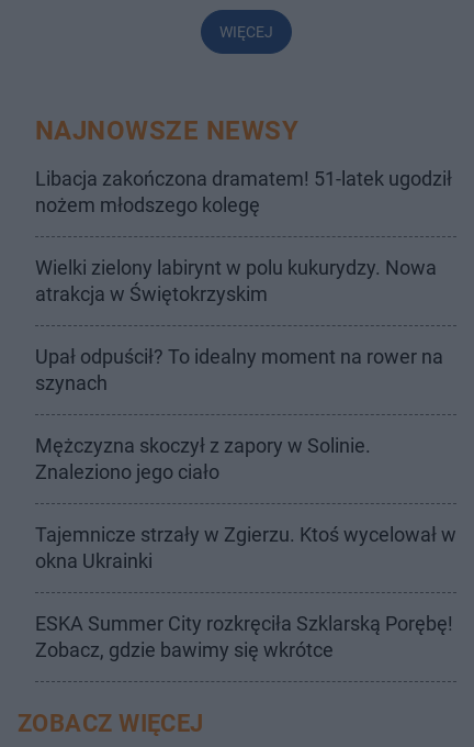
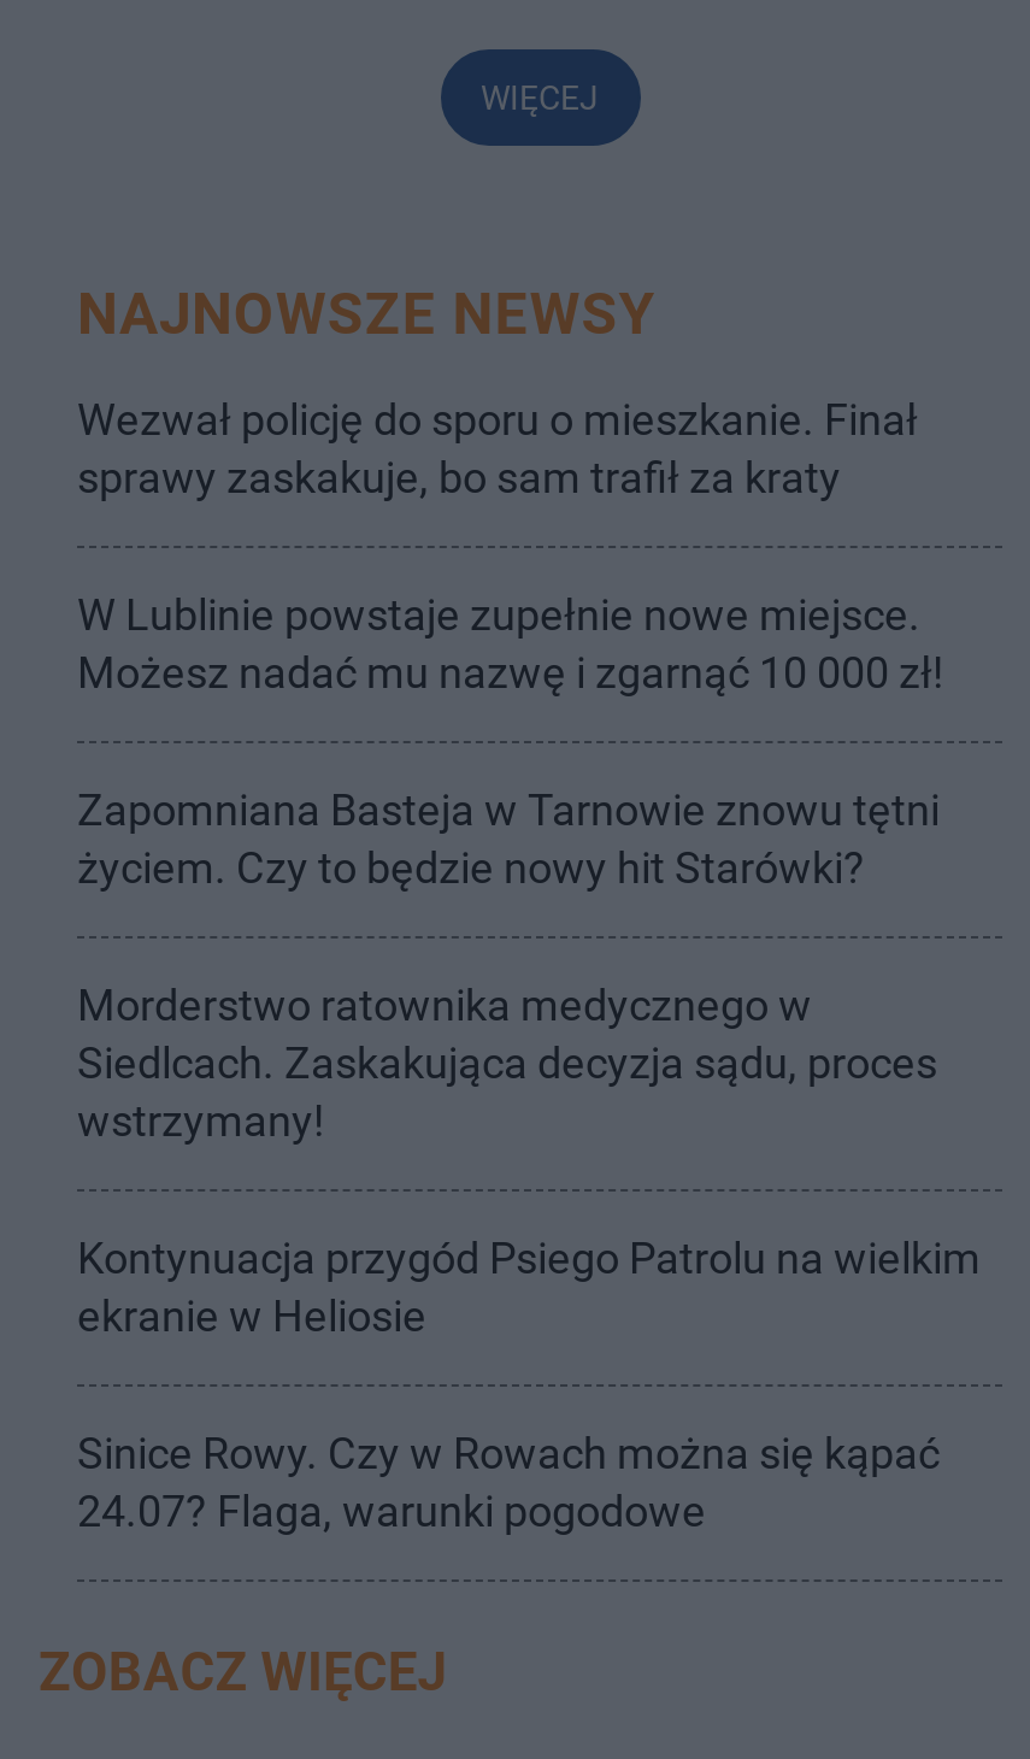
- Libacja zakończona dramatem! 51-latek ugodził
- nożem młodszego kolegę
+ Wezwał policję do sporu o mieszkanie. Finał
+ sprawy zaskakuje, bo sam trafił za kraty

- Wielki zielony labirynt w polu kukurydzy. Nowa
- atrakcja w Świętokrzyskim
+ W Lublinie powstaje zupełnie nowe miejsce.
+ Możesz nadać mu nazwę i zgarnąć 10 000 zł!

- Upał odpuścił? To idealny moment na rower na
- szynach
+ Zapomniana Basteja w Tarnowie znowu tętni
+ życiem. Czy to będzie nowy hit Starówki?

- Mężczyzna skoczył z zapory w Solinie.
- Znaleziono jego ciało
+ Morderstwo ratownika medycznego w
+ Siedlcach. Zaskakująca decyzja sądu, proces
+ wstrzymany!

- Tajemnicze strzały w Zgierzu. Ktoś wycelował w
- okna Ukrainki
+ Kontynuacja przygód Psiego Patrolu na wielkim
+ ekranie w Heliosie

- ESKA Summer City rozkręciła Szklarską Porębę!
- Zobacz, gdzie bawimy się wkrótce
+ Sinice Rowy. Czy w Rowach można się kąpać
+ 24.07? Flaga, warunki pogodowe
